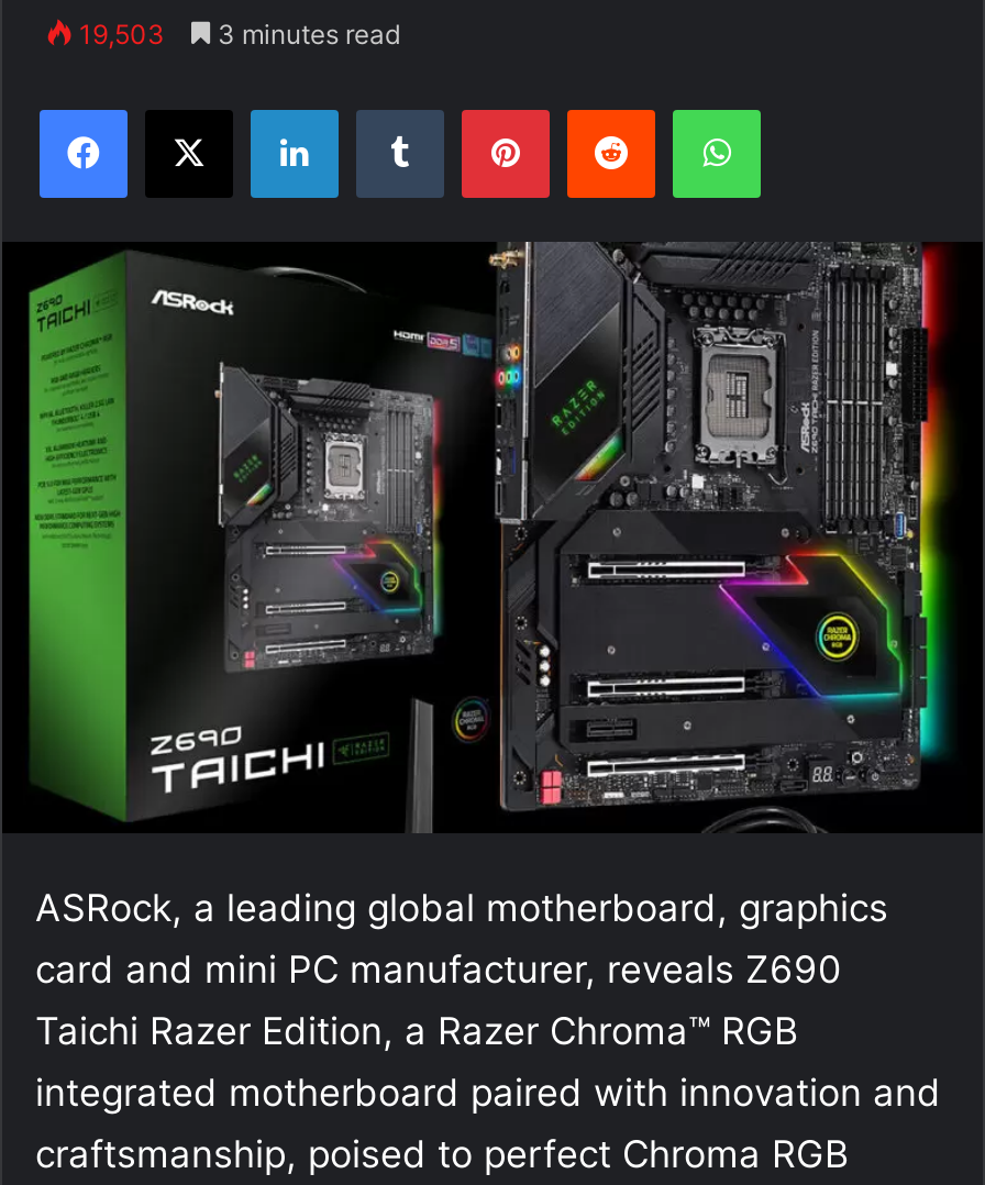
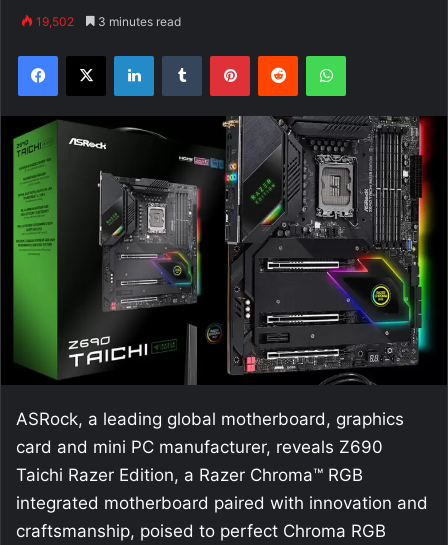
- 19,503 3 minutes read
+ 19,502 3 minutes read
